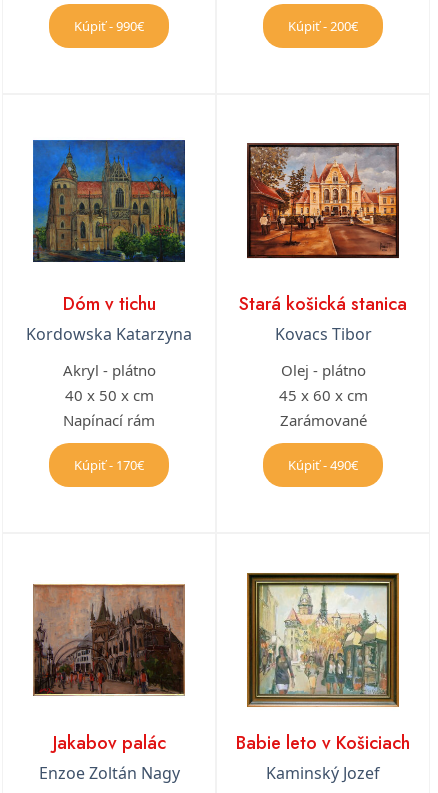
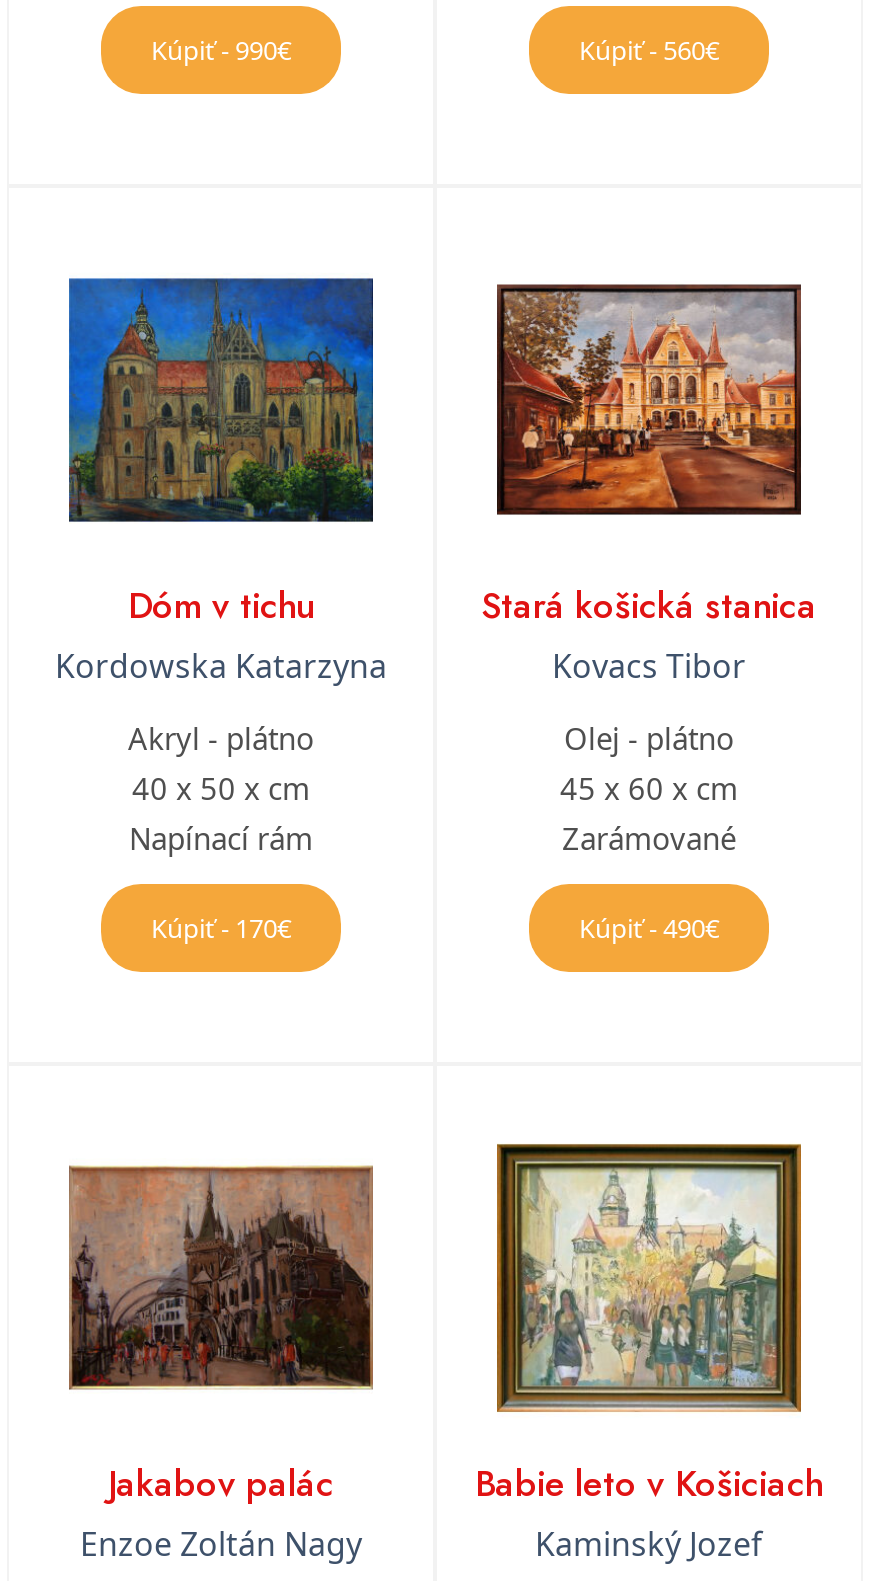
- Kúpiť - 200€
+ Kúpiť - 560€
